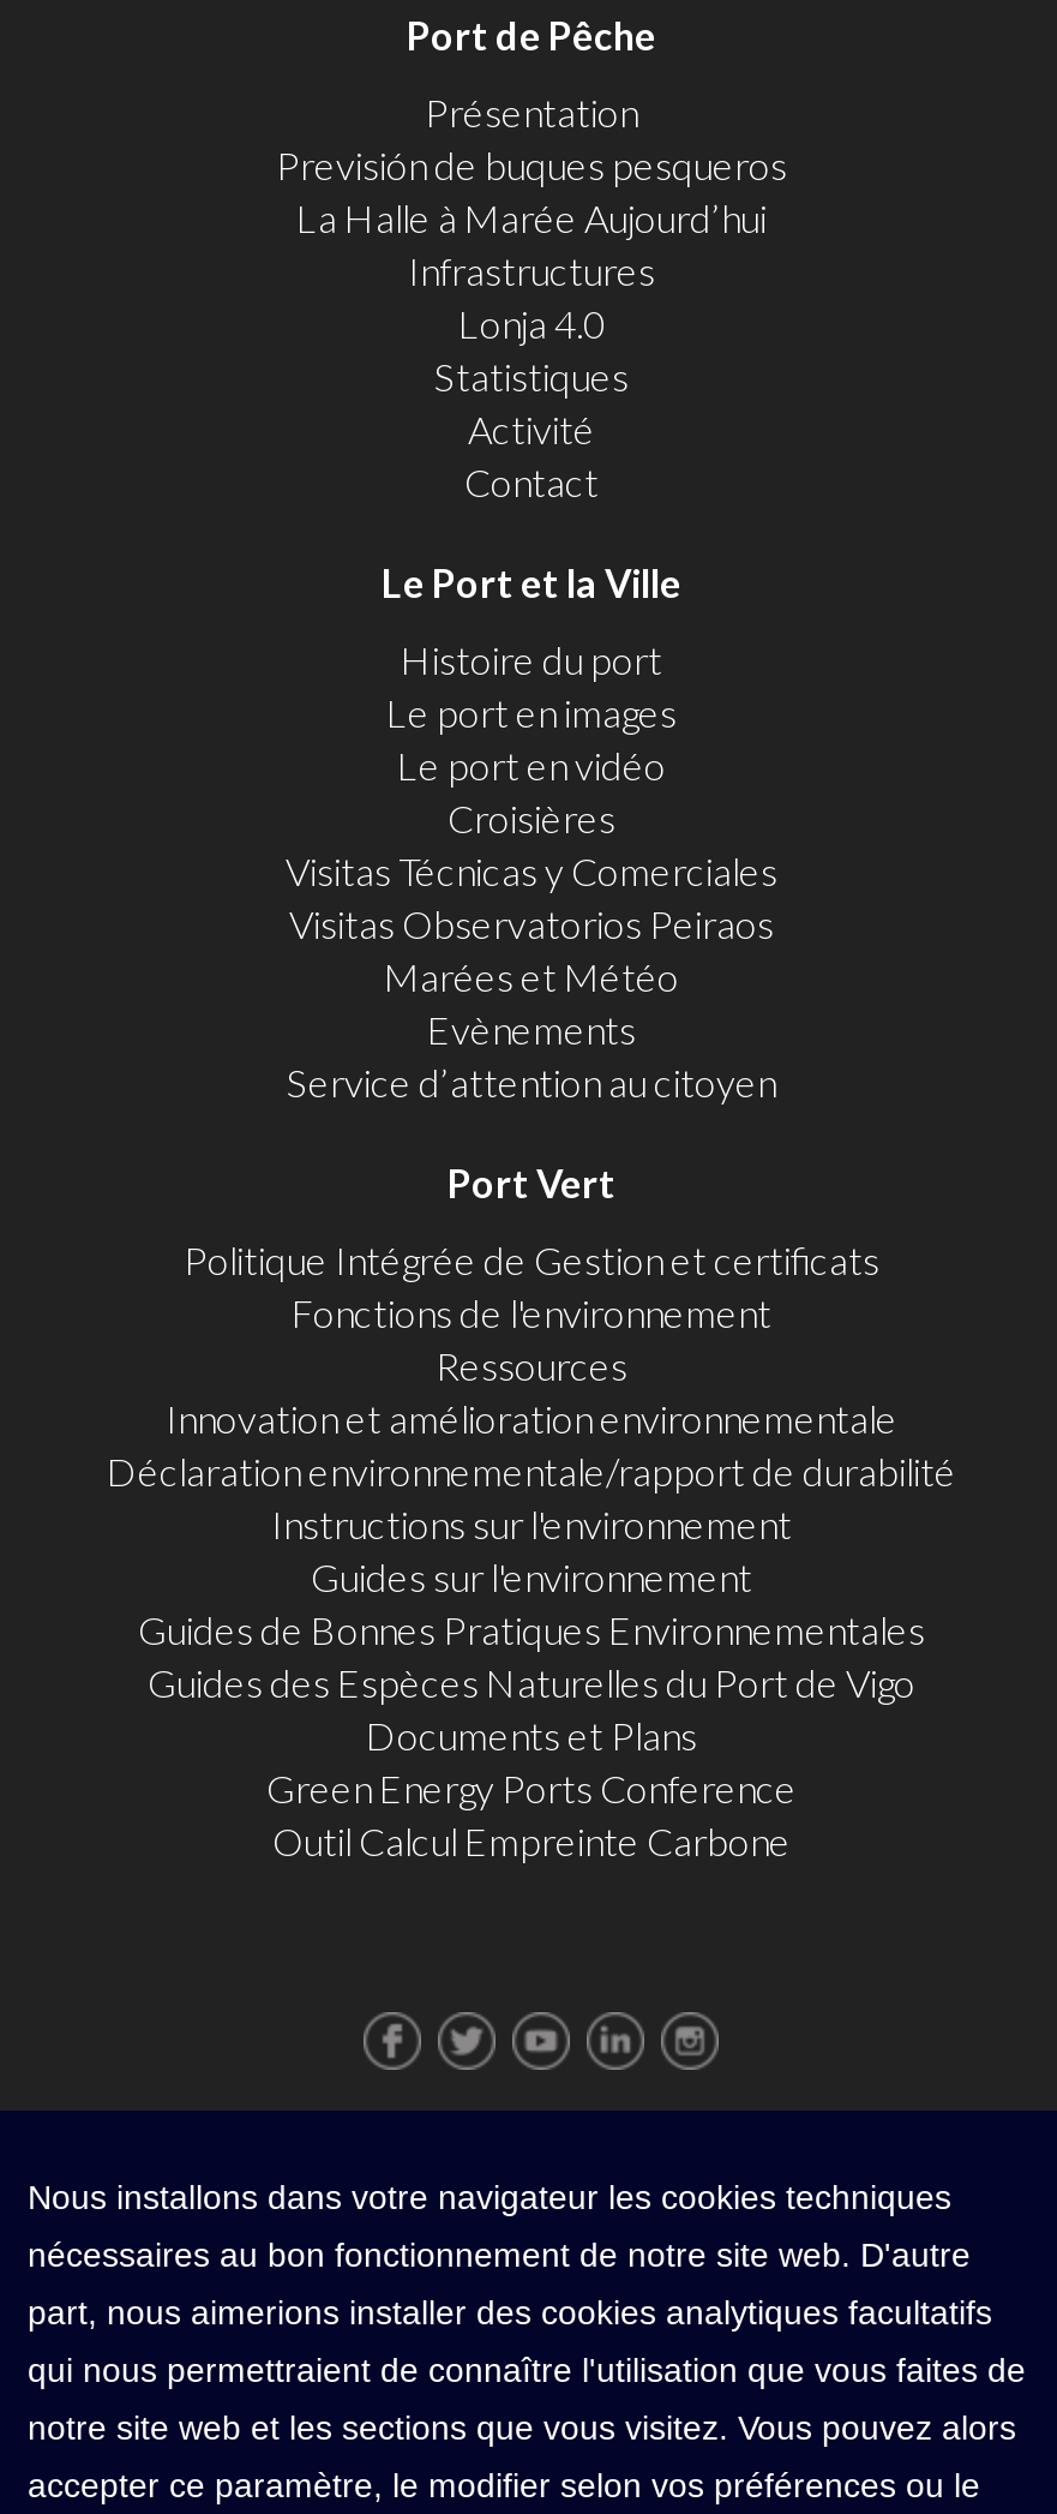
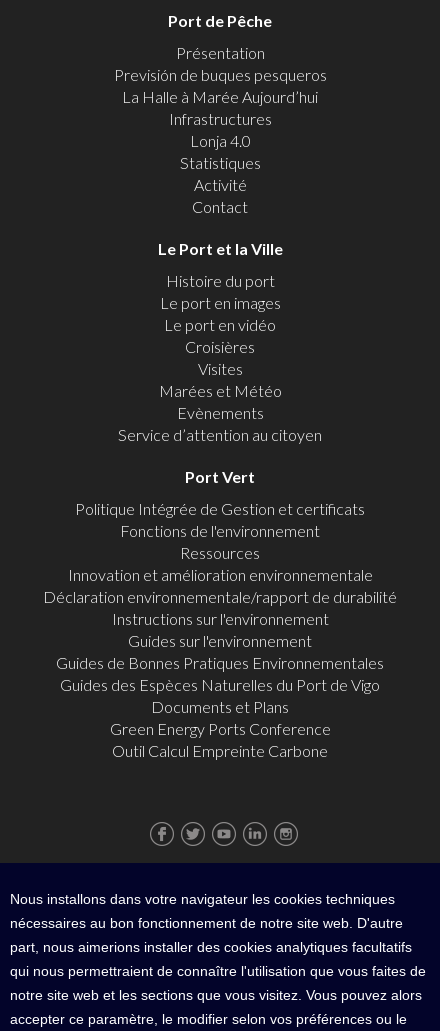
- Visitas Técnicas y Comerciales
- Visitas Observatorios Peiraos
+ Visites
